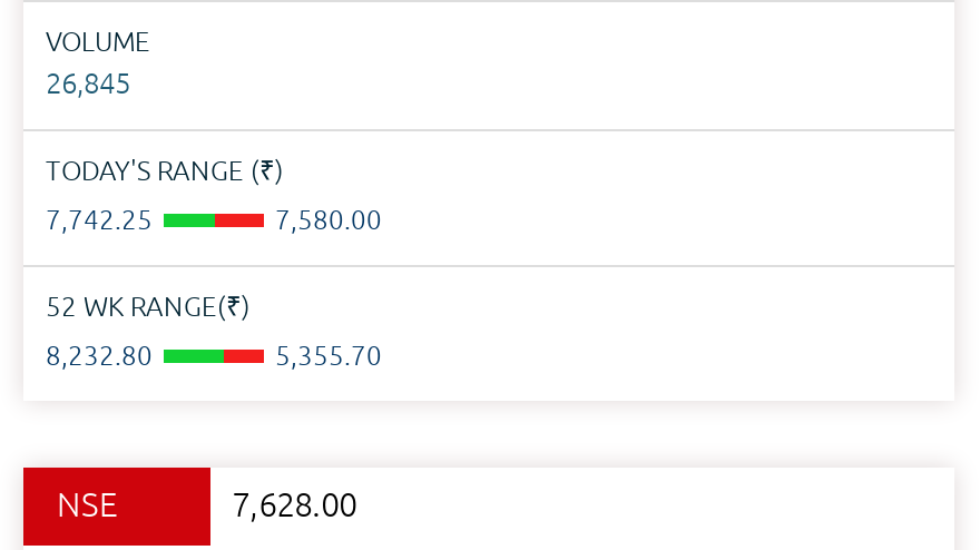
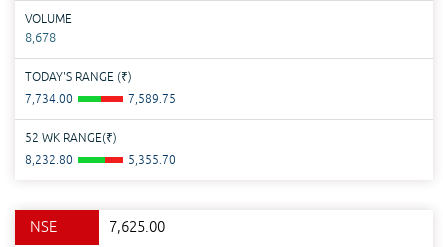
- 26,845
+ 8,678

- 7,742.25
+ 7,734.00

- 7,580.00
+ 7,589.75

- 7,628.00
+ 7,625.00
